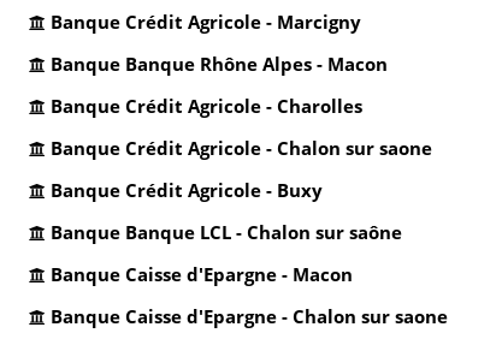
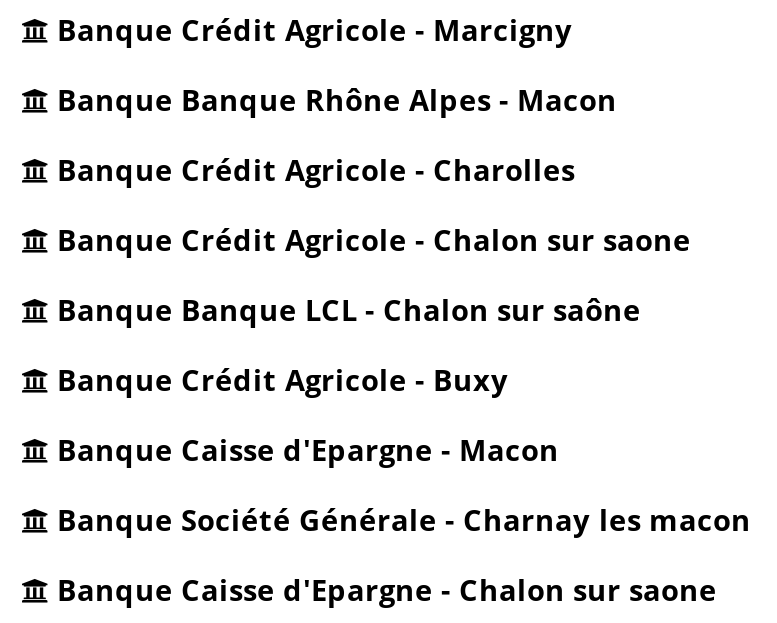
moved up: Banque Banque LCL - Chalon sur saône

+ Banque Société Générale - Charnay les macon
